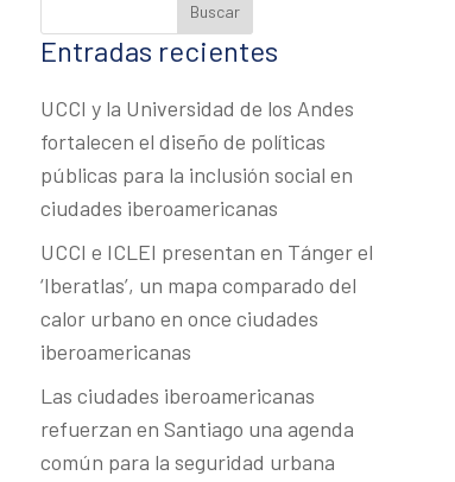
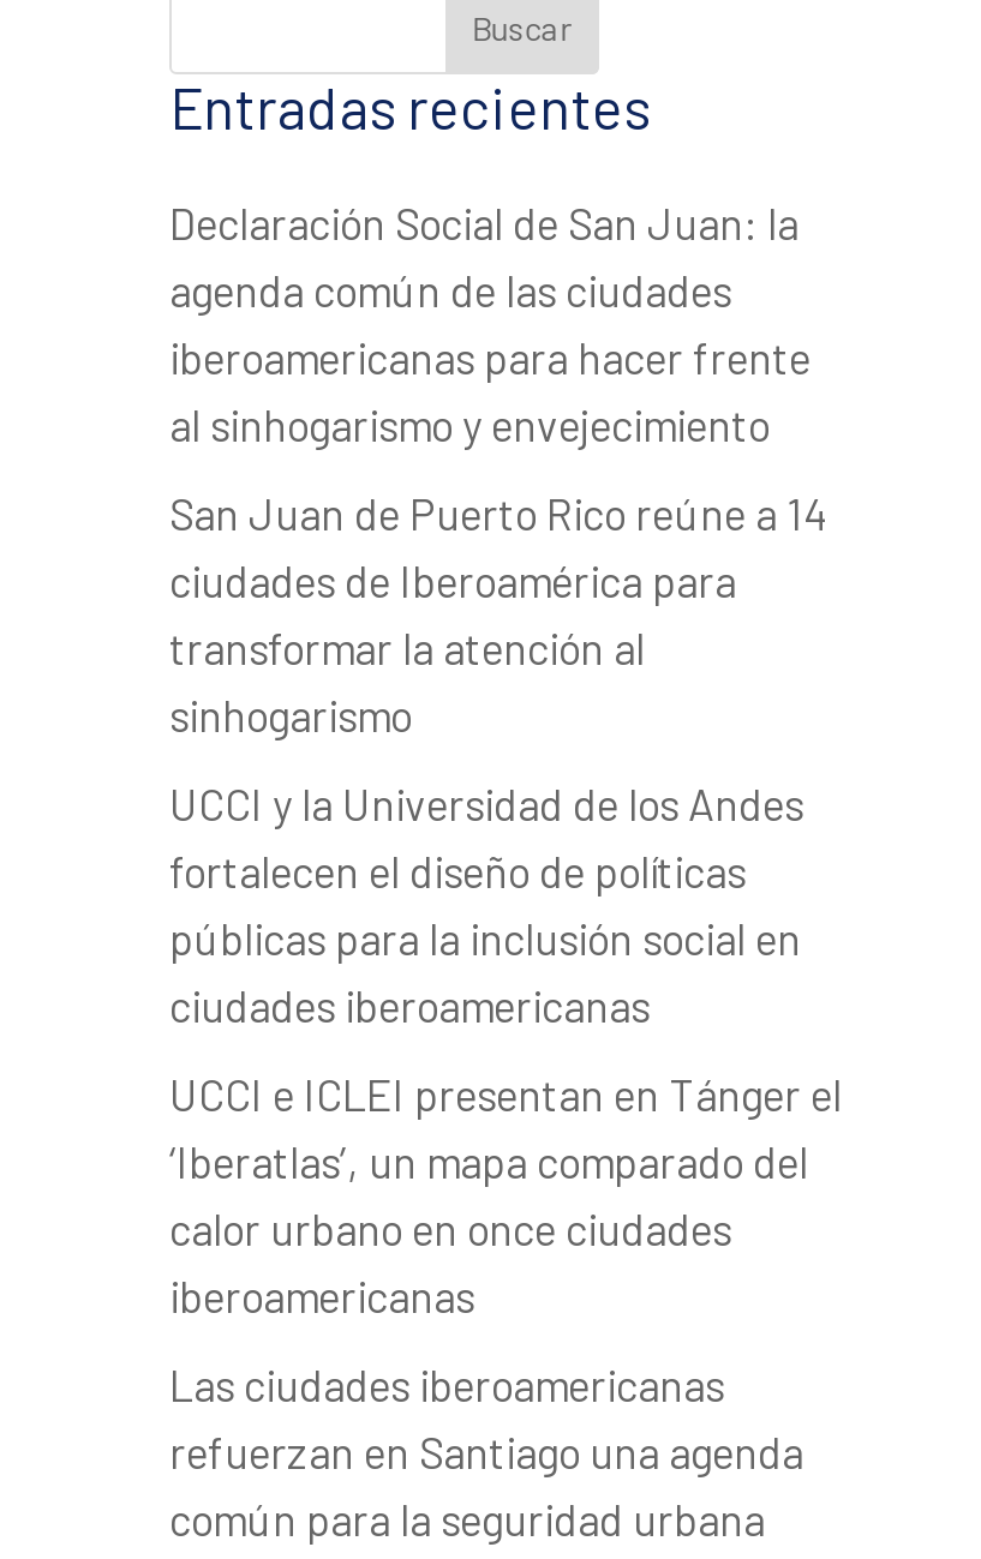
+ Declaración Social de San Juan: la
+ agenda común de las ciudades
+ iberoamericanas para hacer frente
+ al sinhogarismo y envejecimiento
+ San Juan de Puerto Rico reúne a 14
+ ciudades de Iberoamérica para
+ transformar la atención al
+ sinhogarismo
